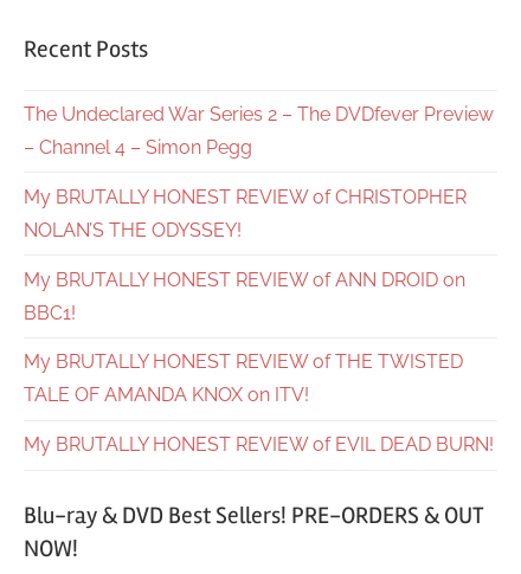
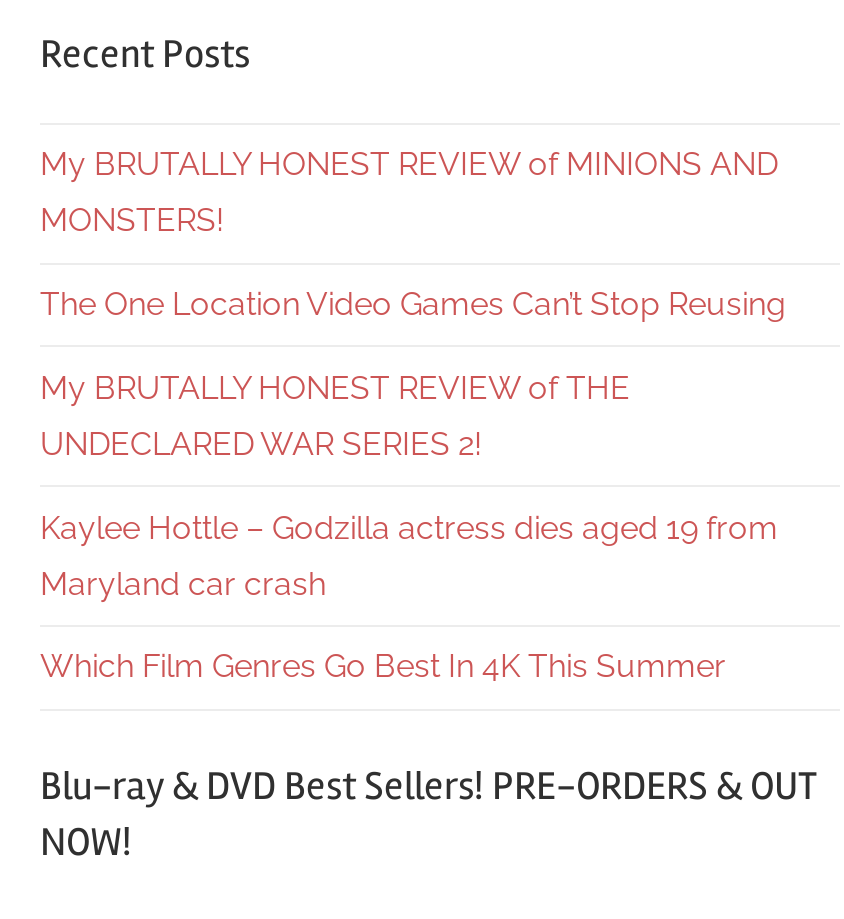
- The Undeclared War Series 2 – The DVDfever Preview
- – Channel 4 – Simon Pegg
- My BRUTALLY HONEST REVIEW of CHRISTOPHER
- NOLAN’S THE ODYSSEY!
- My BRUTALLY HONEST REVIEW of ANN DROID on
- BBC1!
- My BRUTALLY HONEST REVIEW of THE TWISTED
- TALE OF AMANDA KNOX on ITV!
- My BRUTALLY HONEST REVIEW of EVIL DEAD BURN!
+ My BRUTALLY HONEST REVIEW of MINIONS AND
+ MONSTERS!
+ The One Location Video Games Can’t Stop Reusing
+ My BRUTALLY HONEST REVIEW of THE
+ UNDECLARED WAR SERIES 2!
+ Kaylee Hottle – Godzilla actress dies aged 19 from
+ Maryland car crash
+ Which Film Genres Go Best In 4K This Summer
